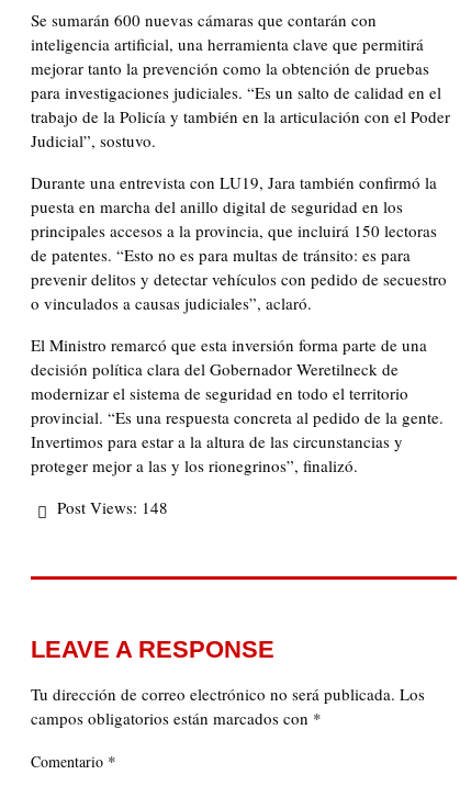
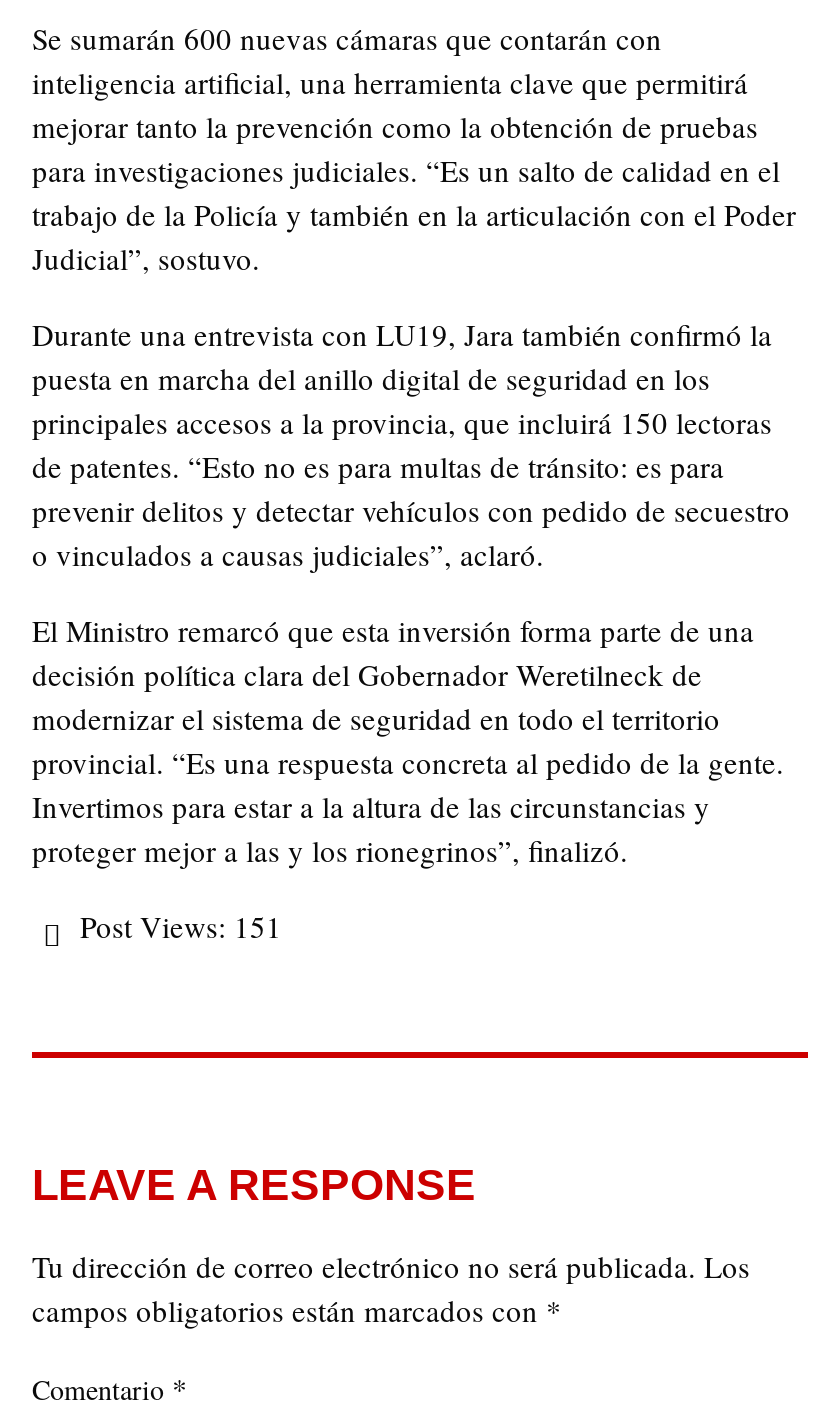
- Post Views: 148
+ Post Views: 151
